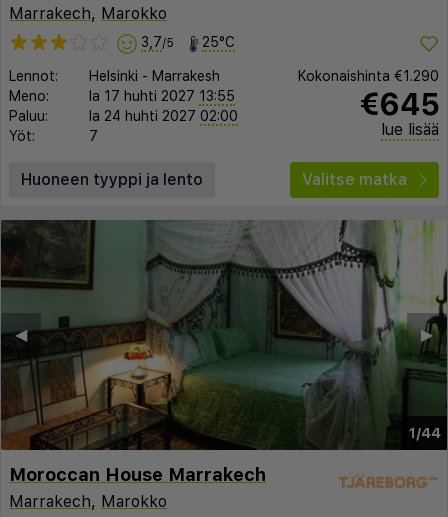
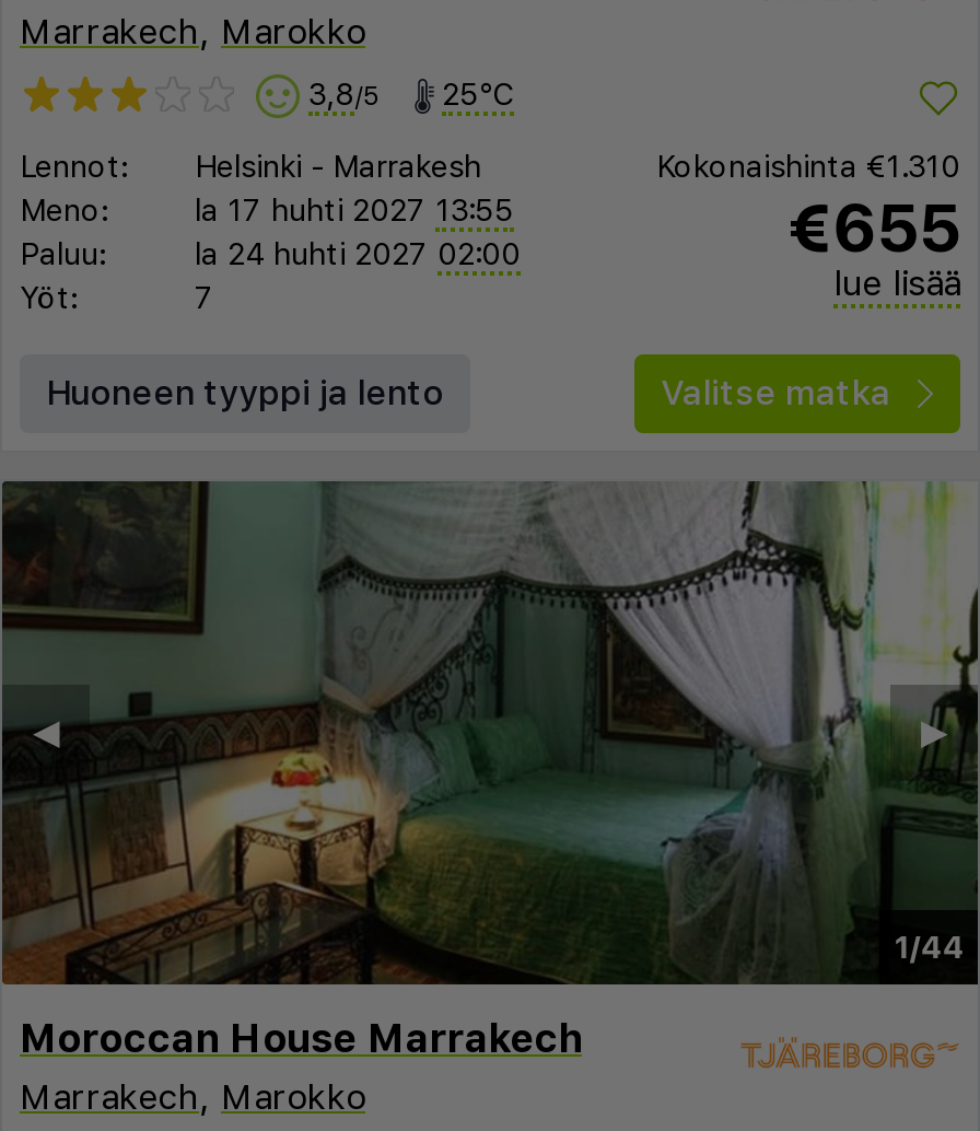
- 3,7/5 25°C
+ 3,8/5 25°C

- Kokonaishinta €1.290
+ Kokonaishinta €1.310

- €645
+ €655
